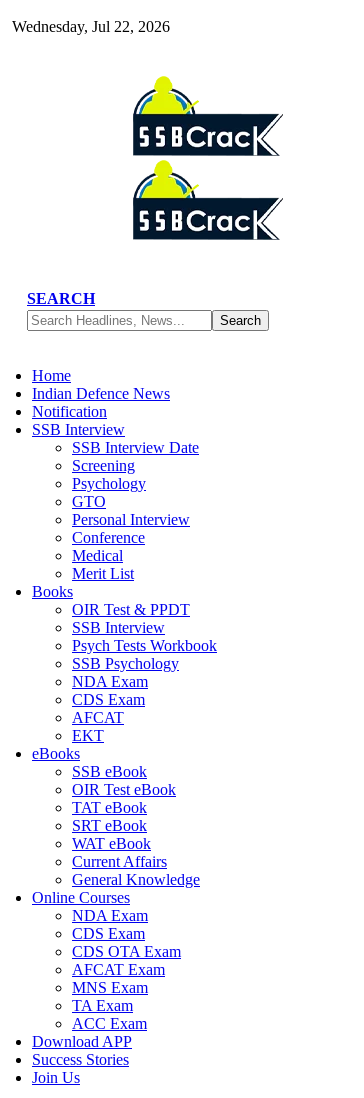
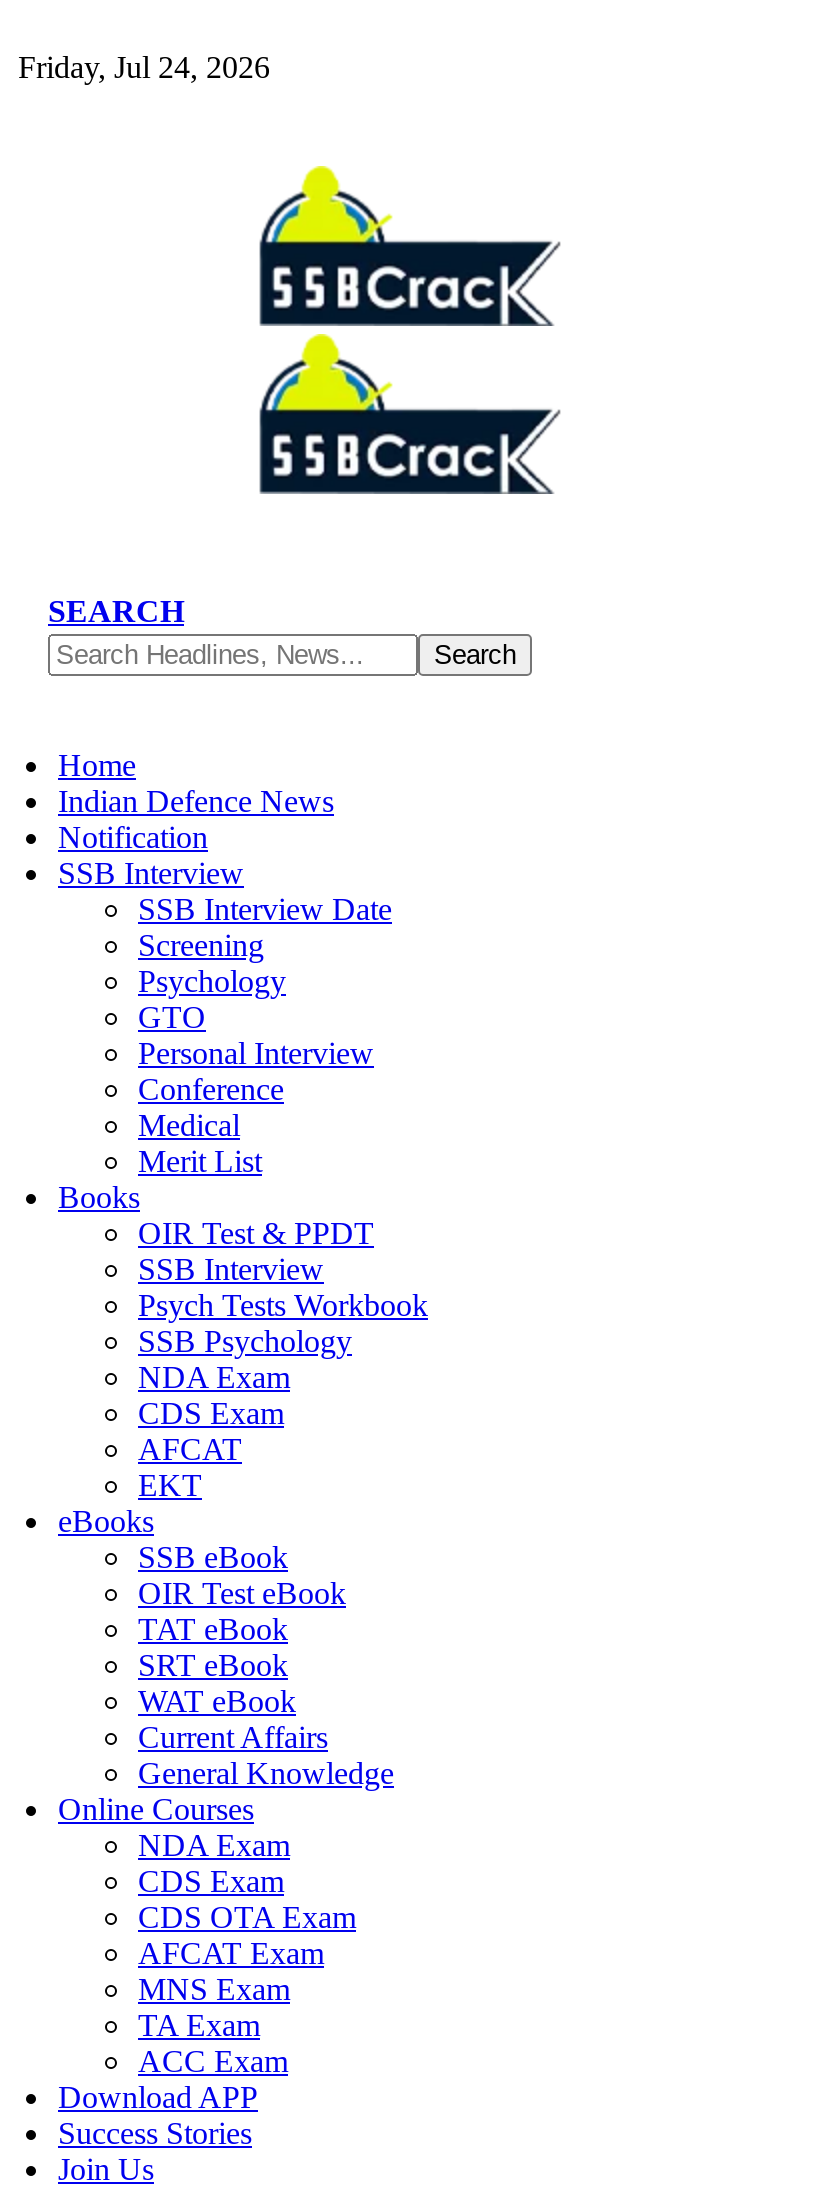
- Wednesday, Jul 22, 2026
+ Friday, Jul 24, 2026
